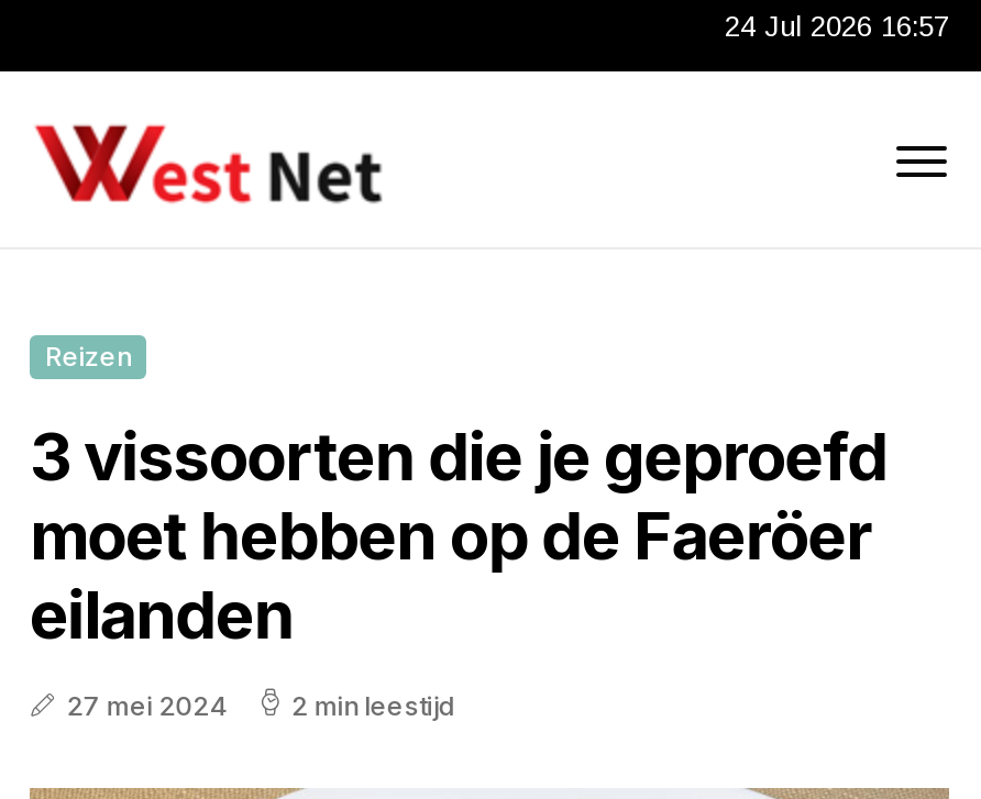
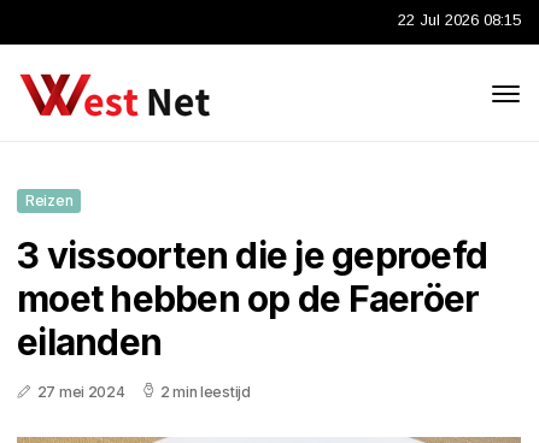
- 24 Jul 2026 16:57
+ 22 Jul 2026 08:15
